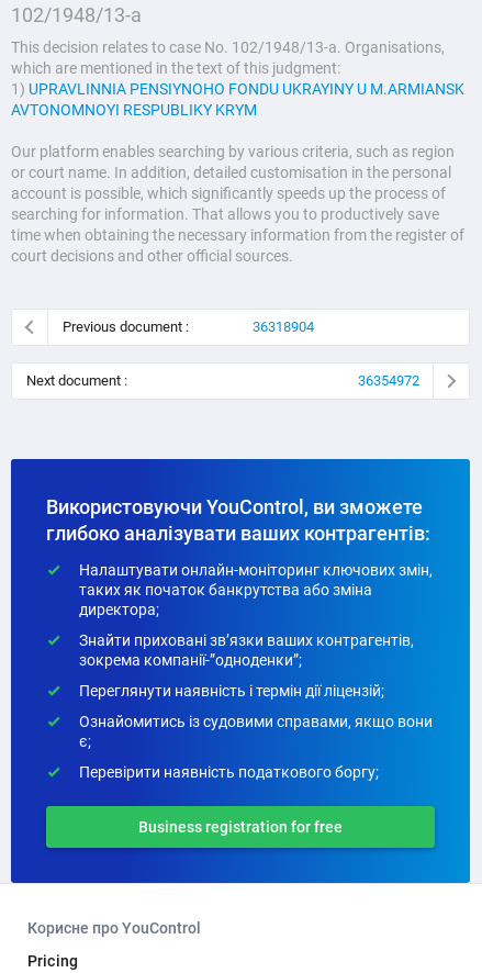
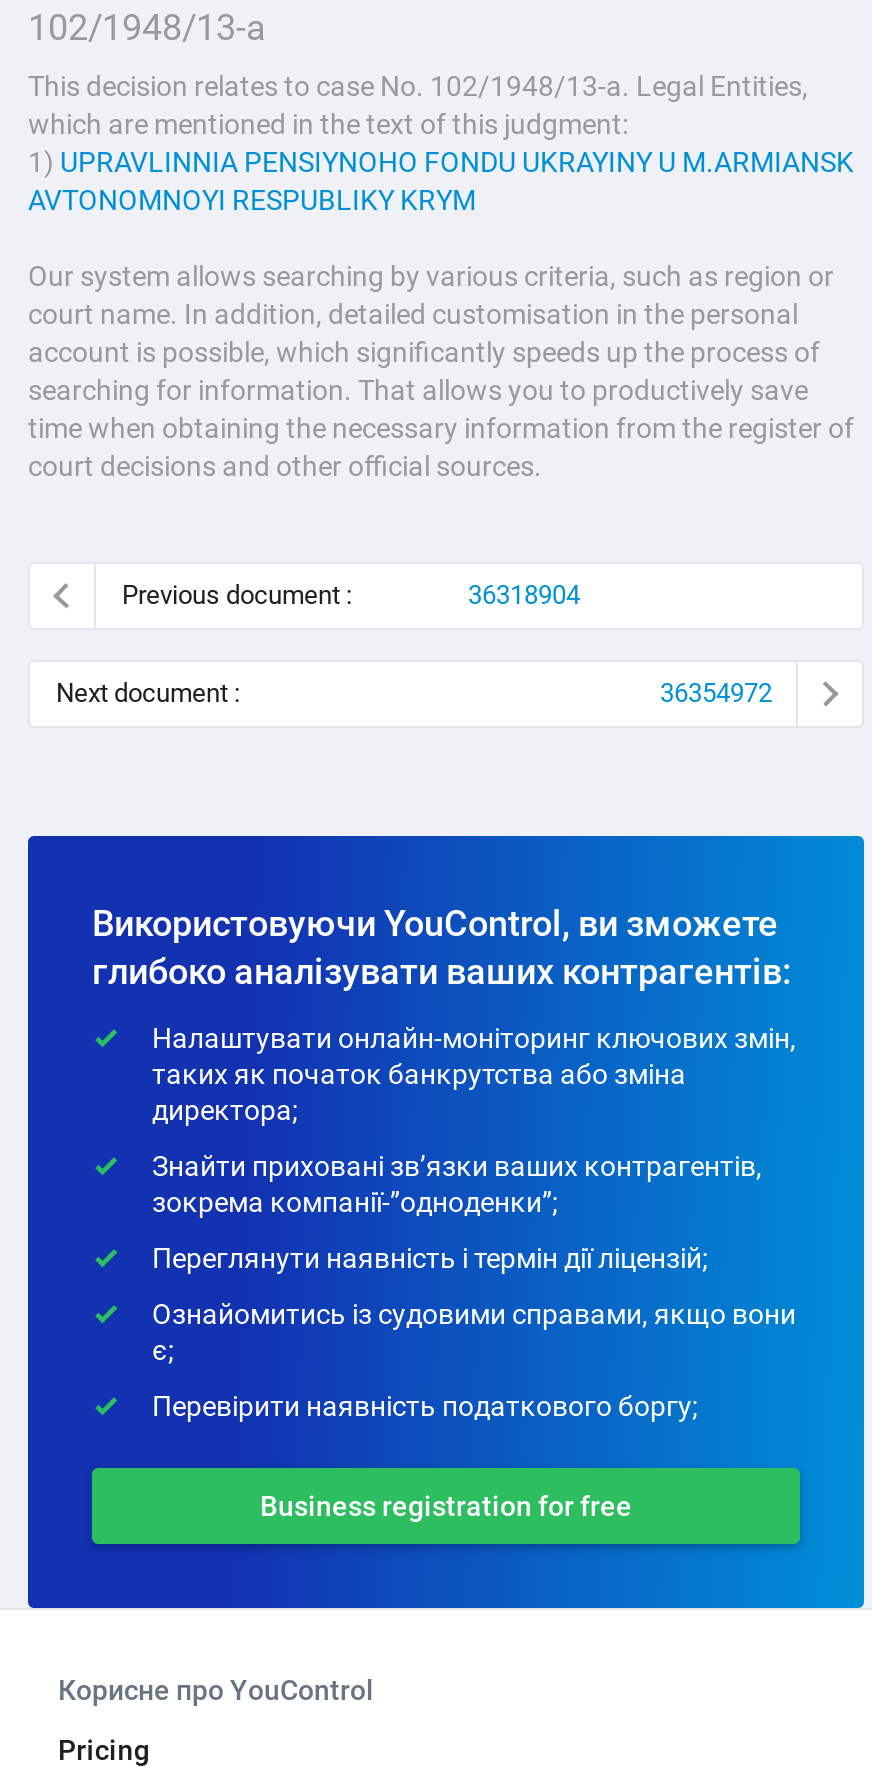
- This decision relates to case No. 102/1948/13-а. Organisations,
+ This decision relates to case No. 102/1948/13-а. Legal Entities,

- Our platform enables searching by various criteria, such as region
- or court name. In addition, detailed customisation in the personal
+ Our system allows searching by various criteria, such as region or
+ court name. In addition, detailed customisation in the personal
